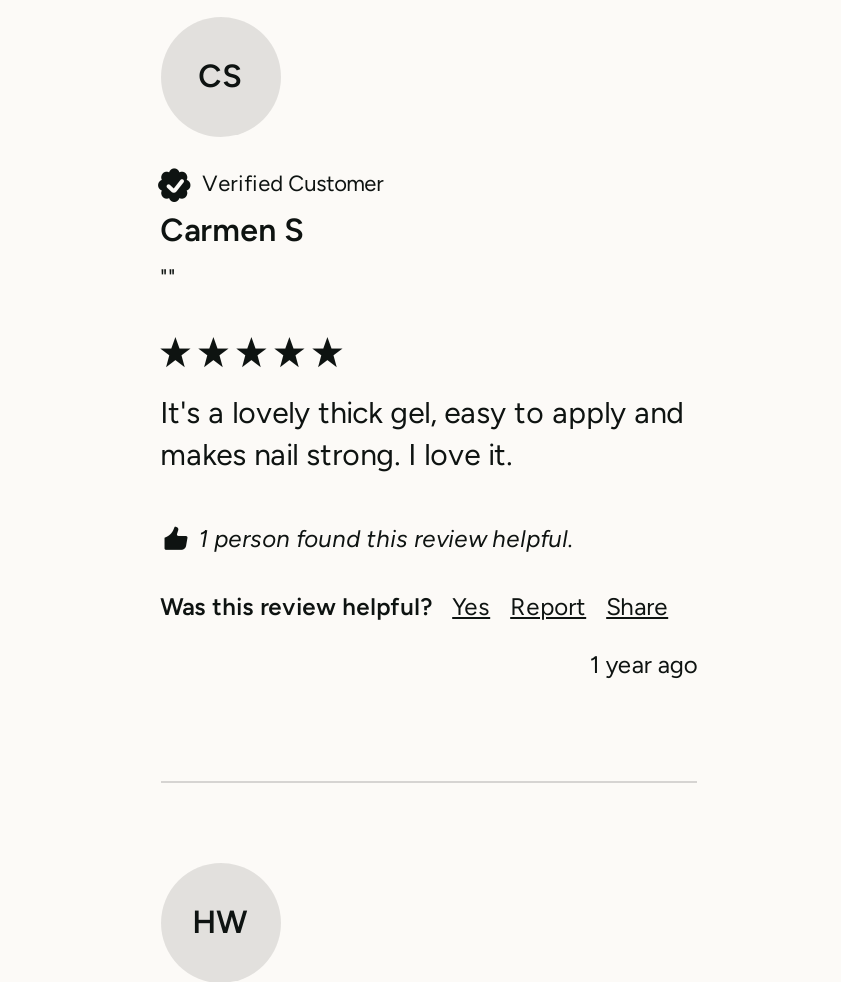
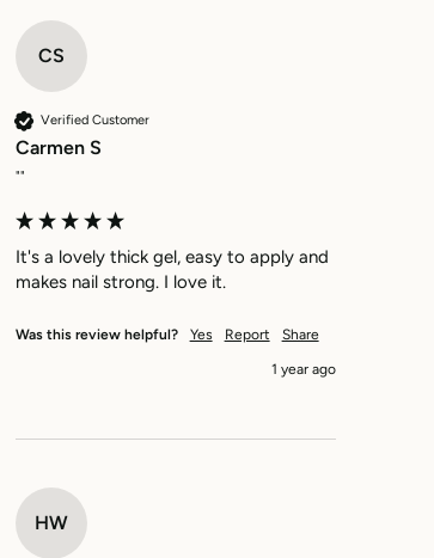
- 1 person found this review helpful.
